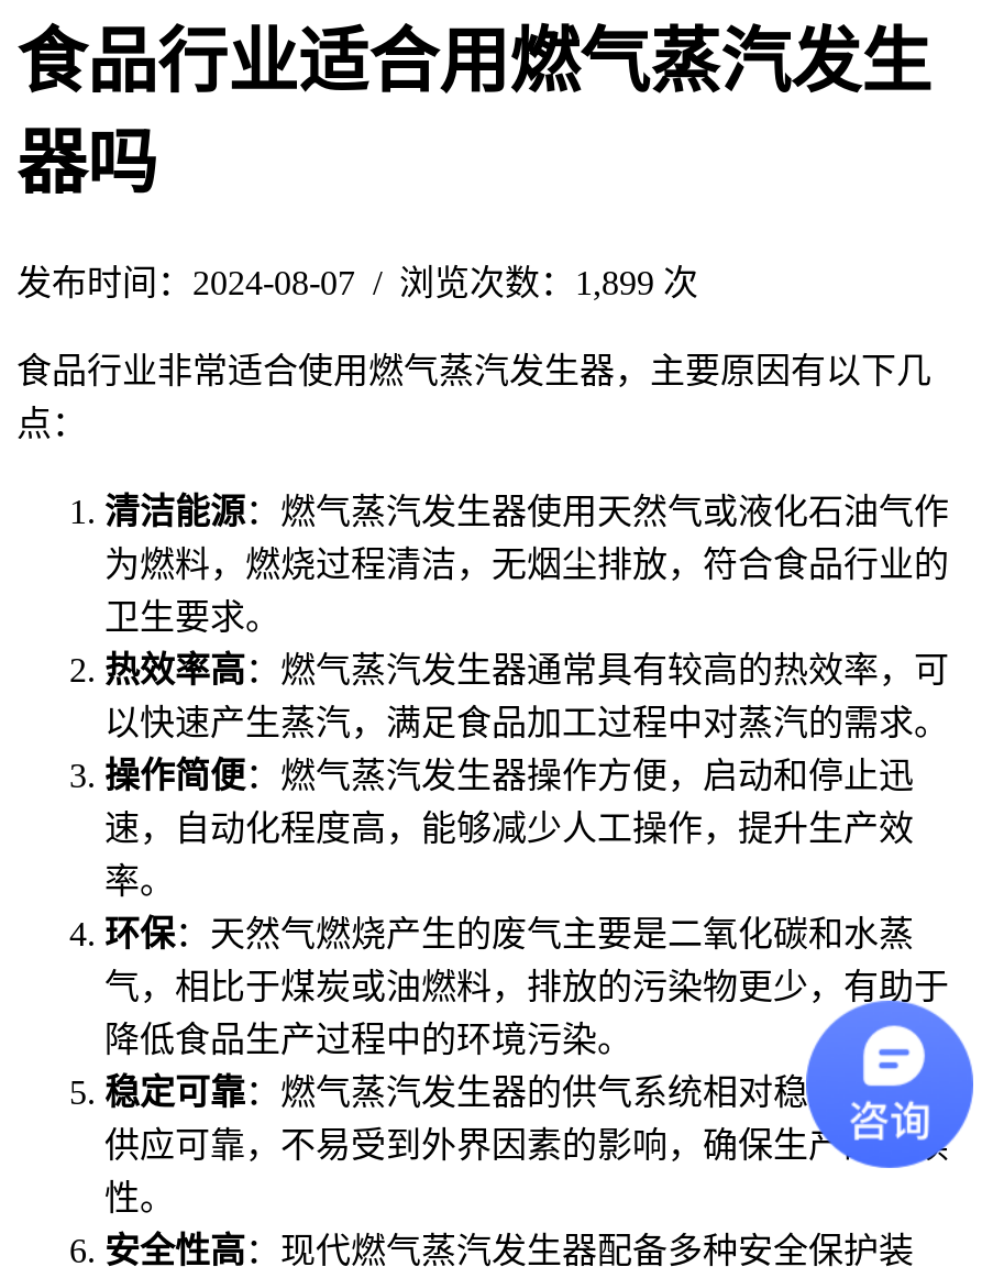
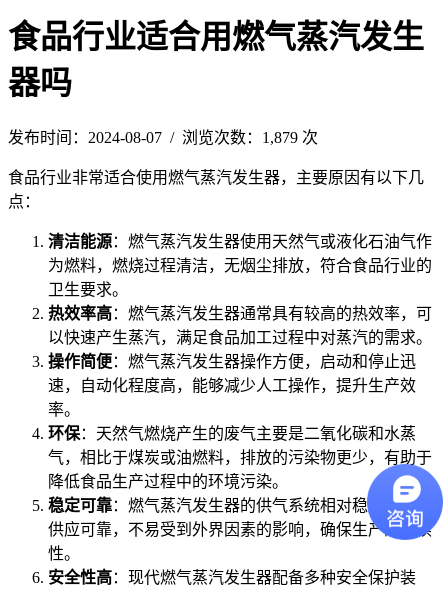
- 发布时间：2024-08-07 / 浏览次数：1,899 次
+ 发布时间：2024-08-07 / 浏览次数：1,879 次
